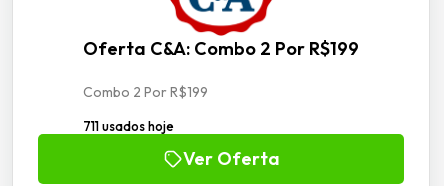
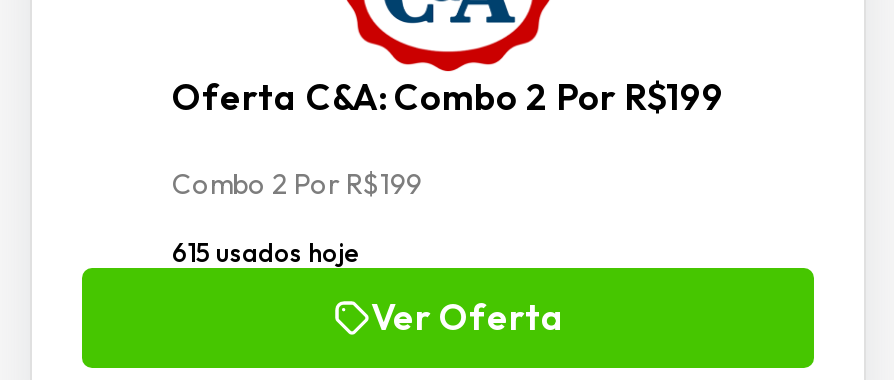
- 711 usados hoje
+ 615 usados hoje
